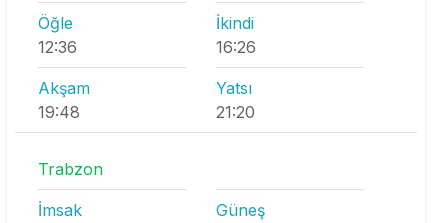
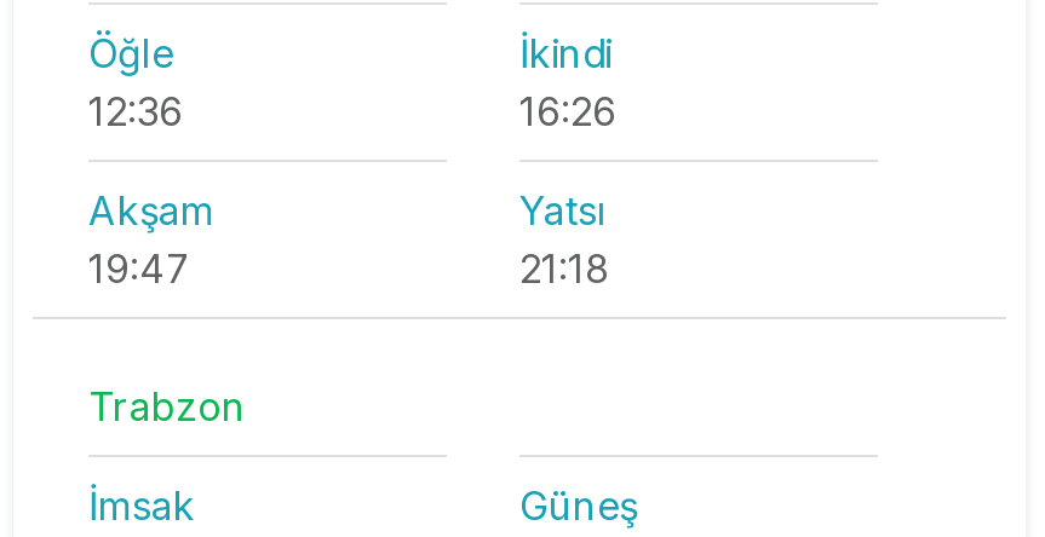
- 19:48
+ 19:47

- 21:20
+ 21:18
